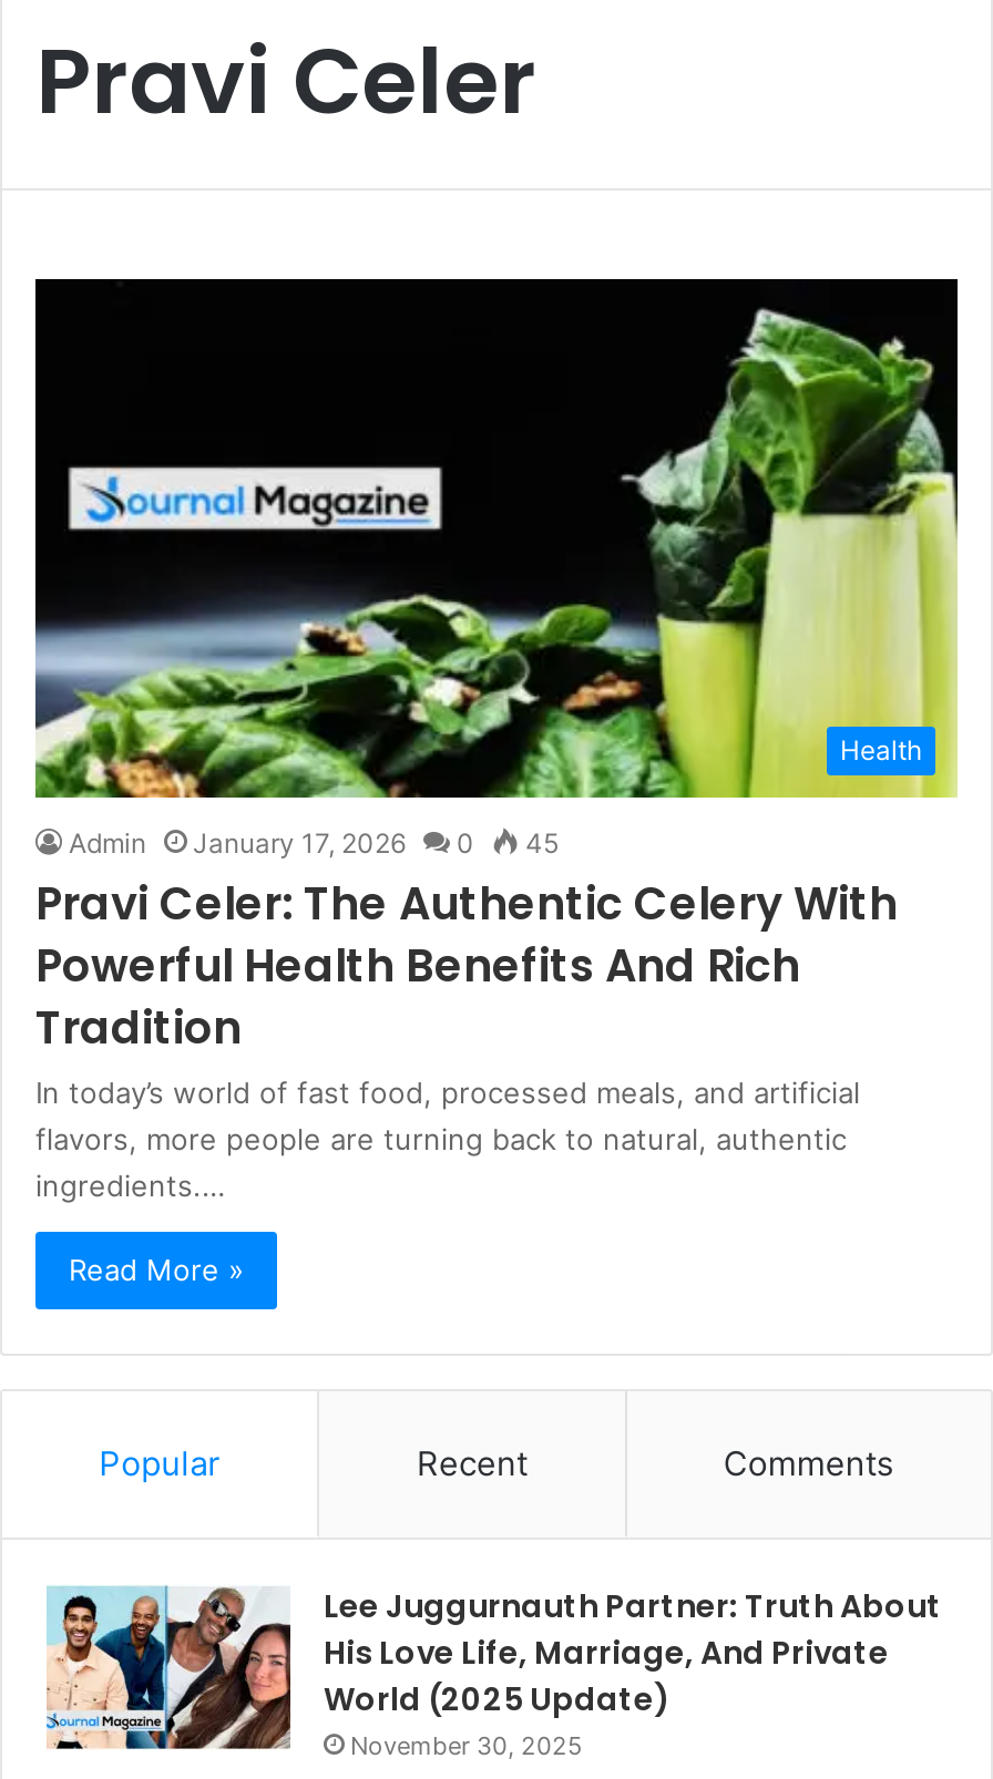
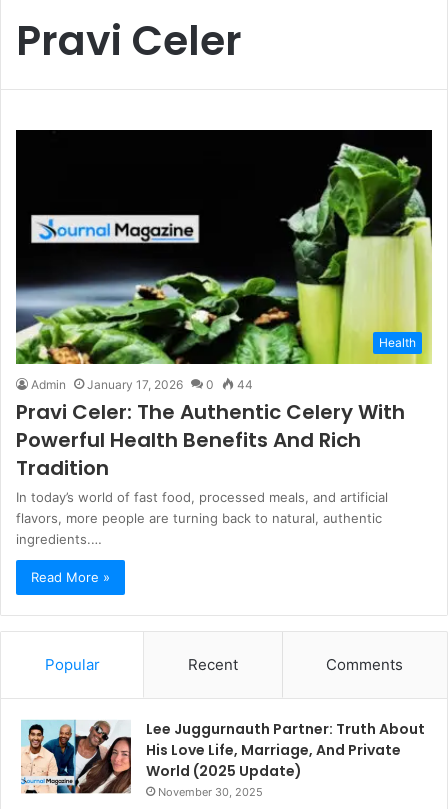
- Admin January 17, 2026 0 45
+ Admin January 17, 2026 0 44
